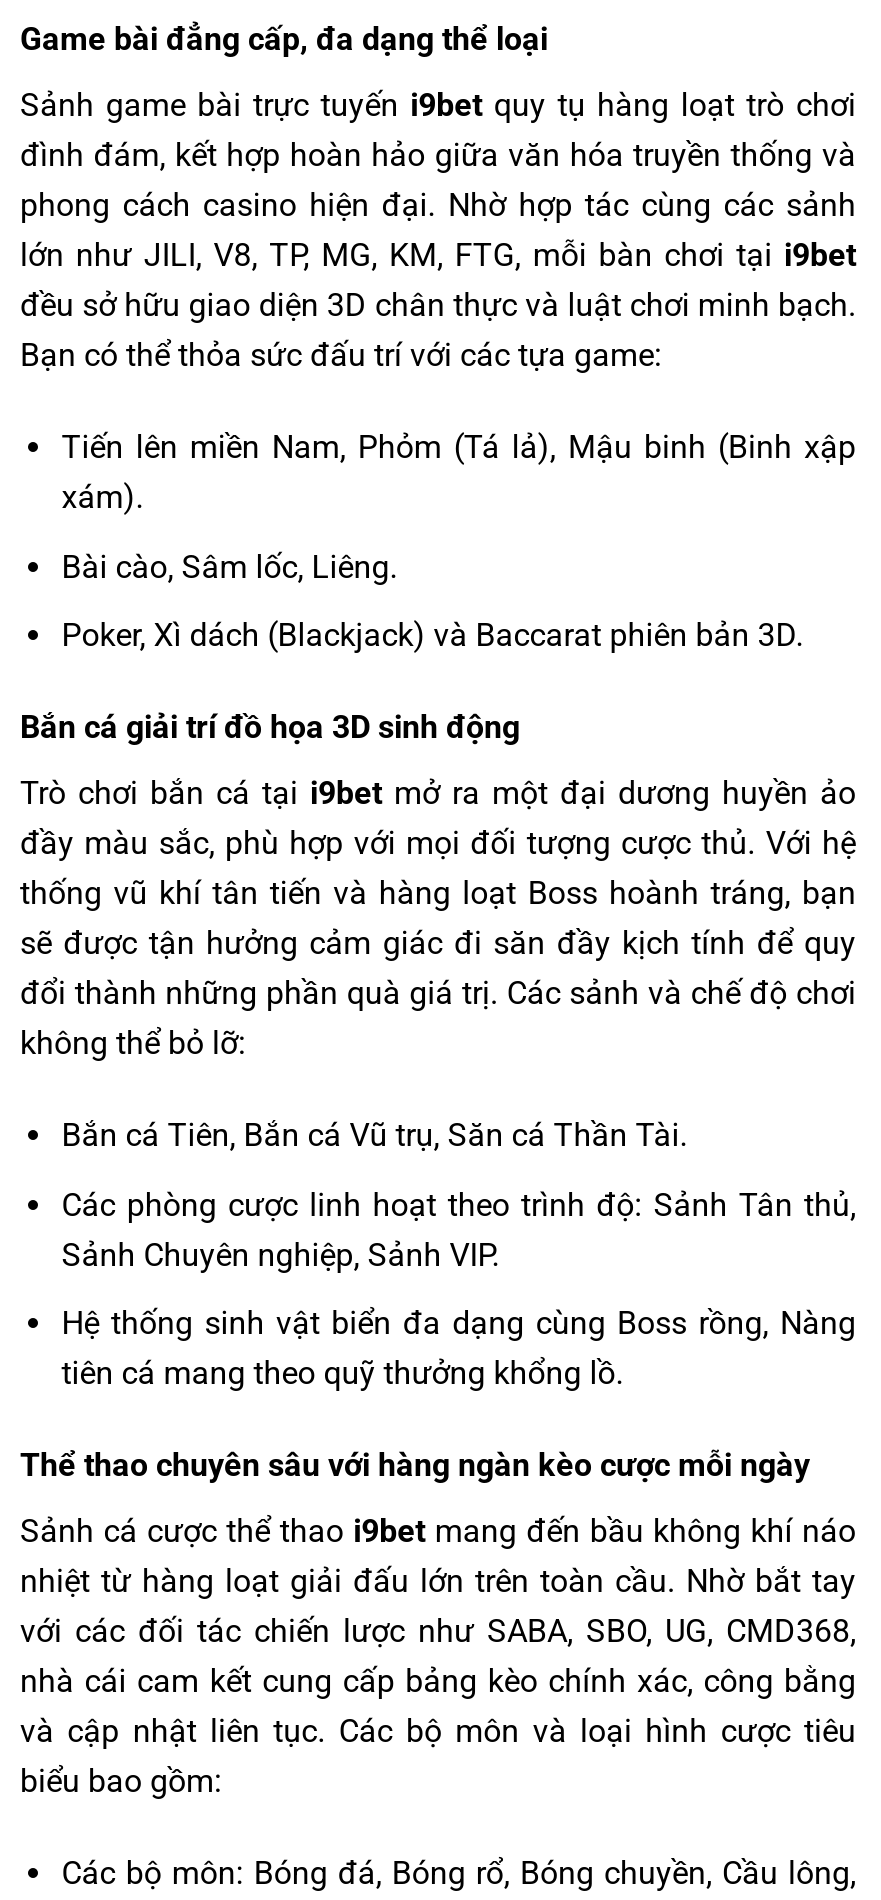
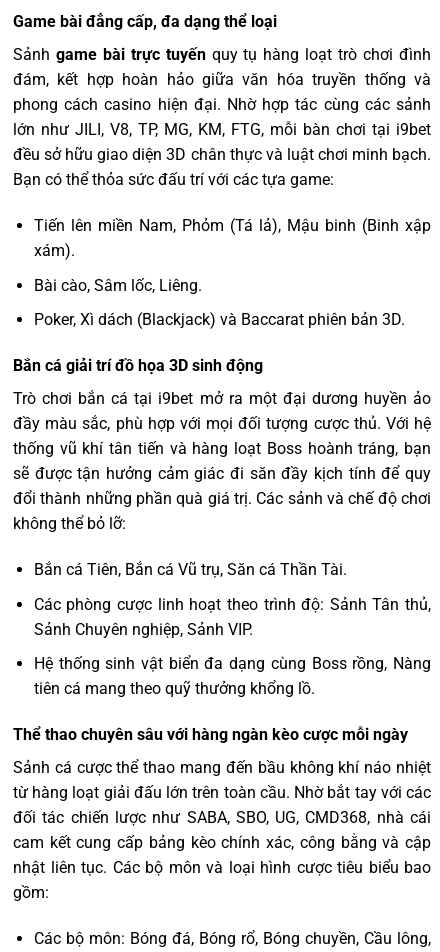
- Sảnh game bài trực tuyến i9bet quy tụ hàng loạt trò chơi
- đình đám, kết hợp hoàn hảo giữa văn hóa truyền thống và
+ Sảnh game bài trực tuyến quy tụ hàng loạt trò chơi đình
+ đám, kết hợp hoàn hảo giữa văn hóa truyền thống và

- Sảnh cá cược thể thao i9bet mang đến bầu không khí náo
- nhiệt từ hàng loạt giải đấu lớn trên toàn cầu. Nhờ bắt tay
- với các đối tác chiến lược như SABA, SBO, UG, CMD368,
- nhà cái cam kết cung cấp bảng kèo chính xác, công bằng
- và cập nhật liên tục. Các bộ môn và loại hình cược tiêu
- biểu bao gồm:
+ Sảnh cá cược thể thao mang đến bầu không khí náo nhiệt
+ từ hàng loạt giải đấu lớn trên toàn cầu. Nhờ bắt tay với các
+ đối tác chiến lược như SABA, SBO, UG, CMD368, nhà cái
+ cam kết cung cấp bảng kèo chính xác, công bằng và cập
+ nhật liên tục. Các bộ môn và loại hình cược tiêu biểu bao
+ gồm:
